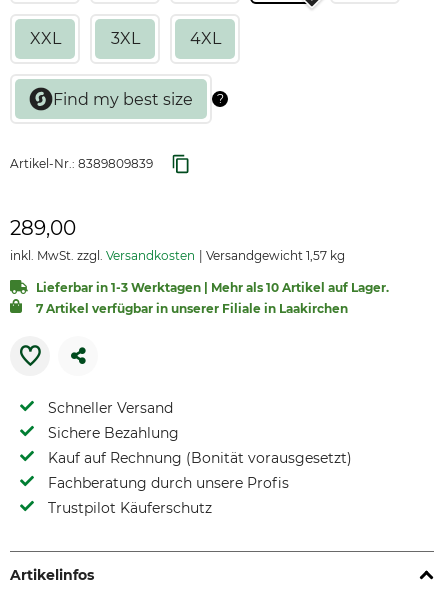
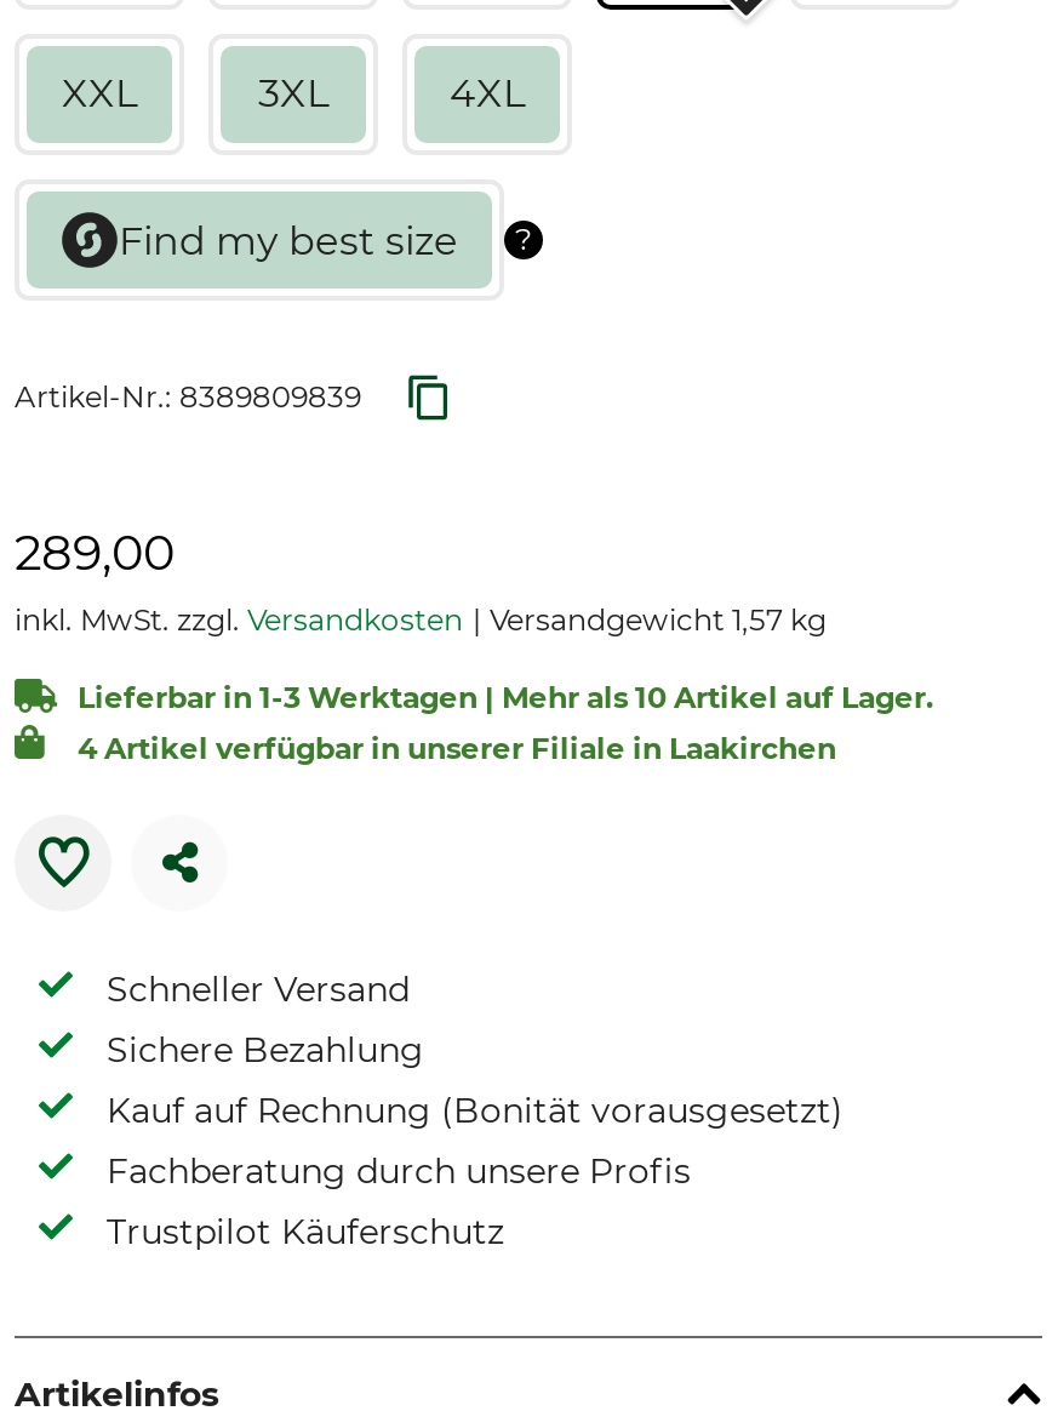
- 7 Artikel verfügbar in unserer Filiale in Laakirchen
+ 4 Artikel verfügbar in unserer Filiale in Laakirchen
